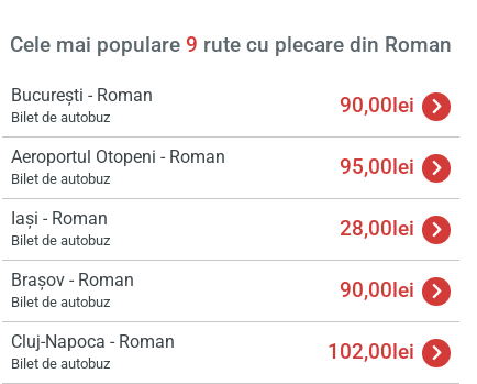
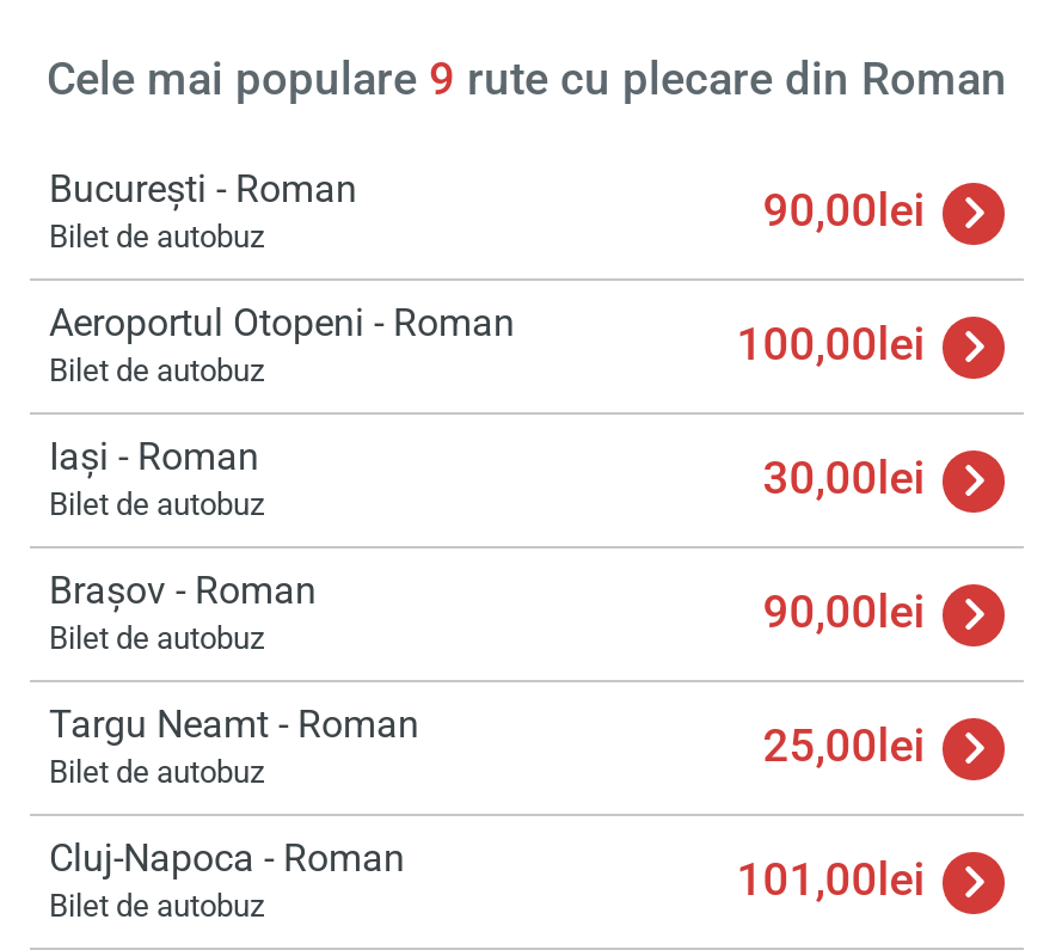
- 95,00lei
+ 100,00lei

- 28,00lei
+ 30,00lei

+ Targu Neamt - Roman
+ Bilet de autobuz
+ 25,00lei

- 102,00lei
+ 101,00lei
